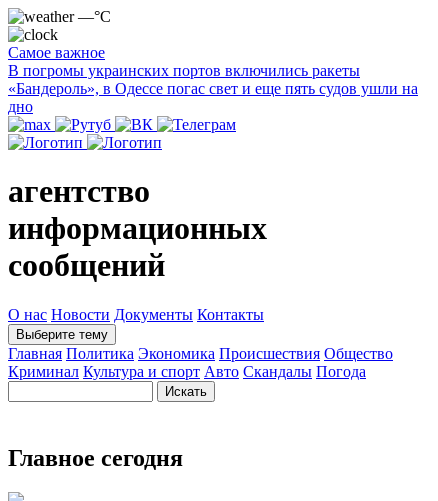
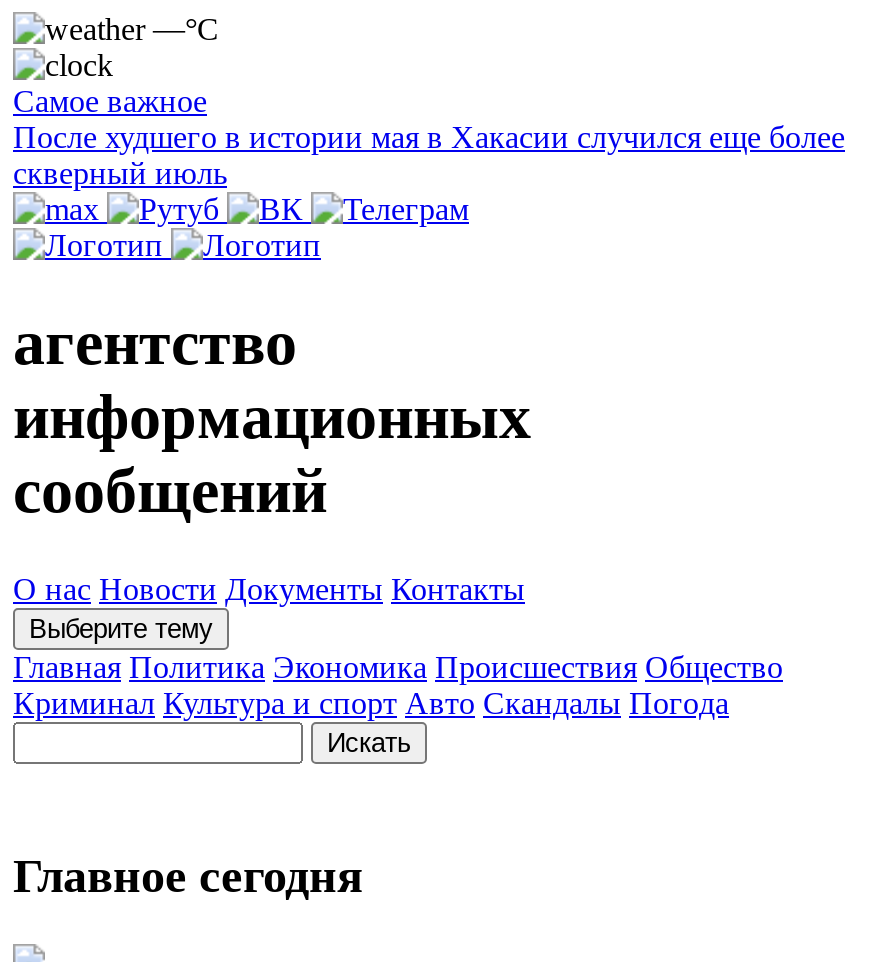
- В погромы украинских портов включились ракеты
- «Бандероль», в Одессе погас свет и еще пять судов ушли на
- дно
+ После худшего в истории мая в Хакасии случился еще более
+ скверный июль
